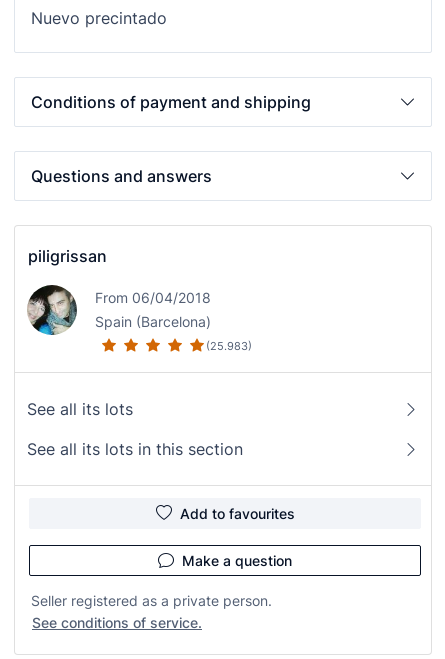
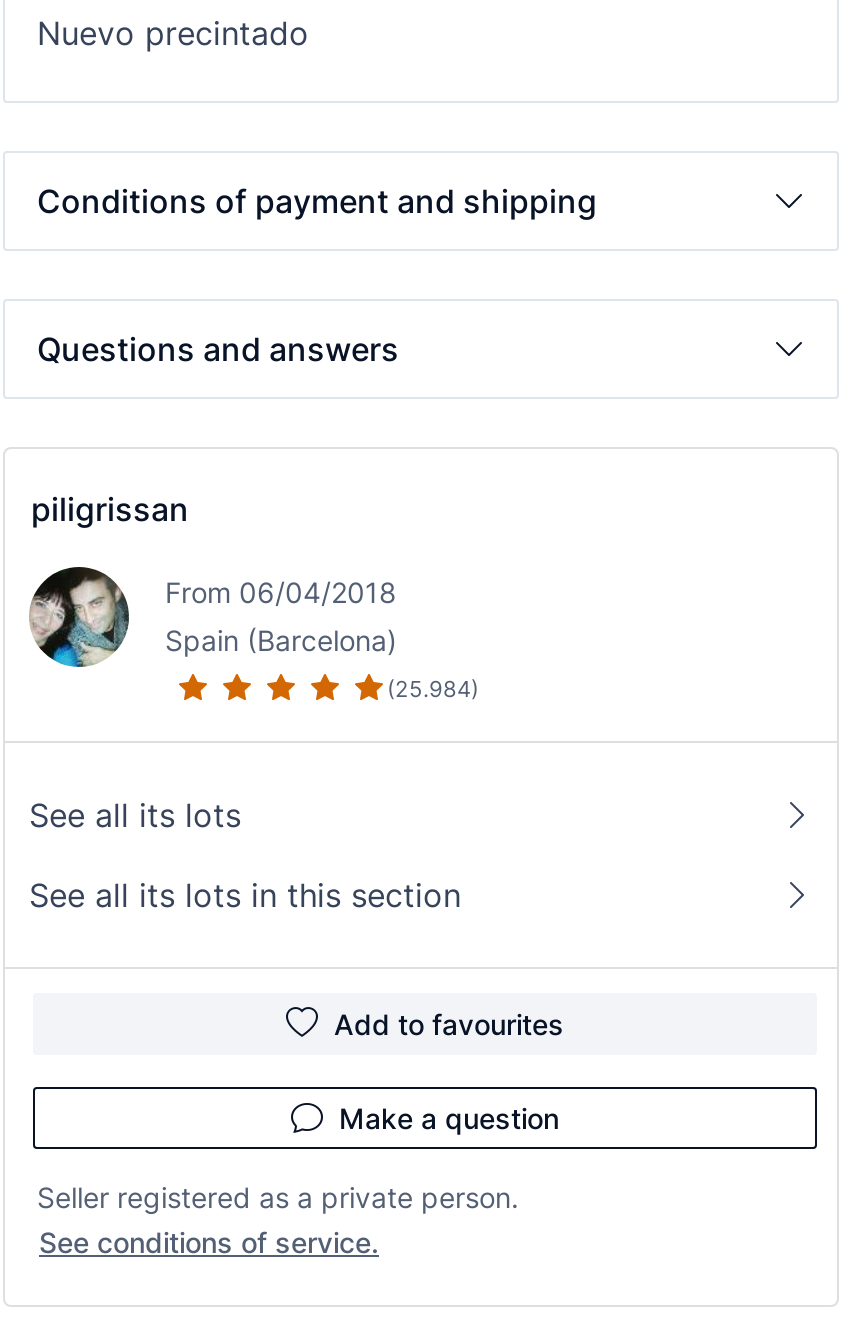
- (25.983)
+ (25.984)
